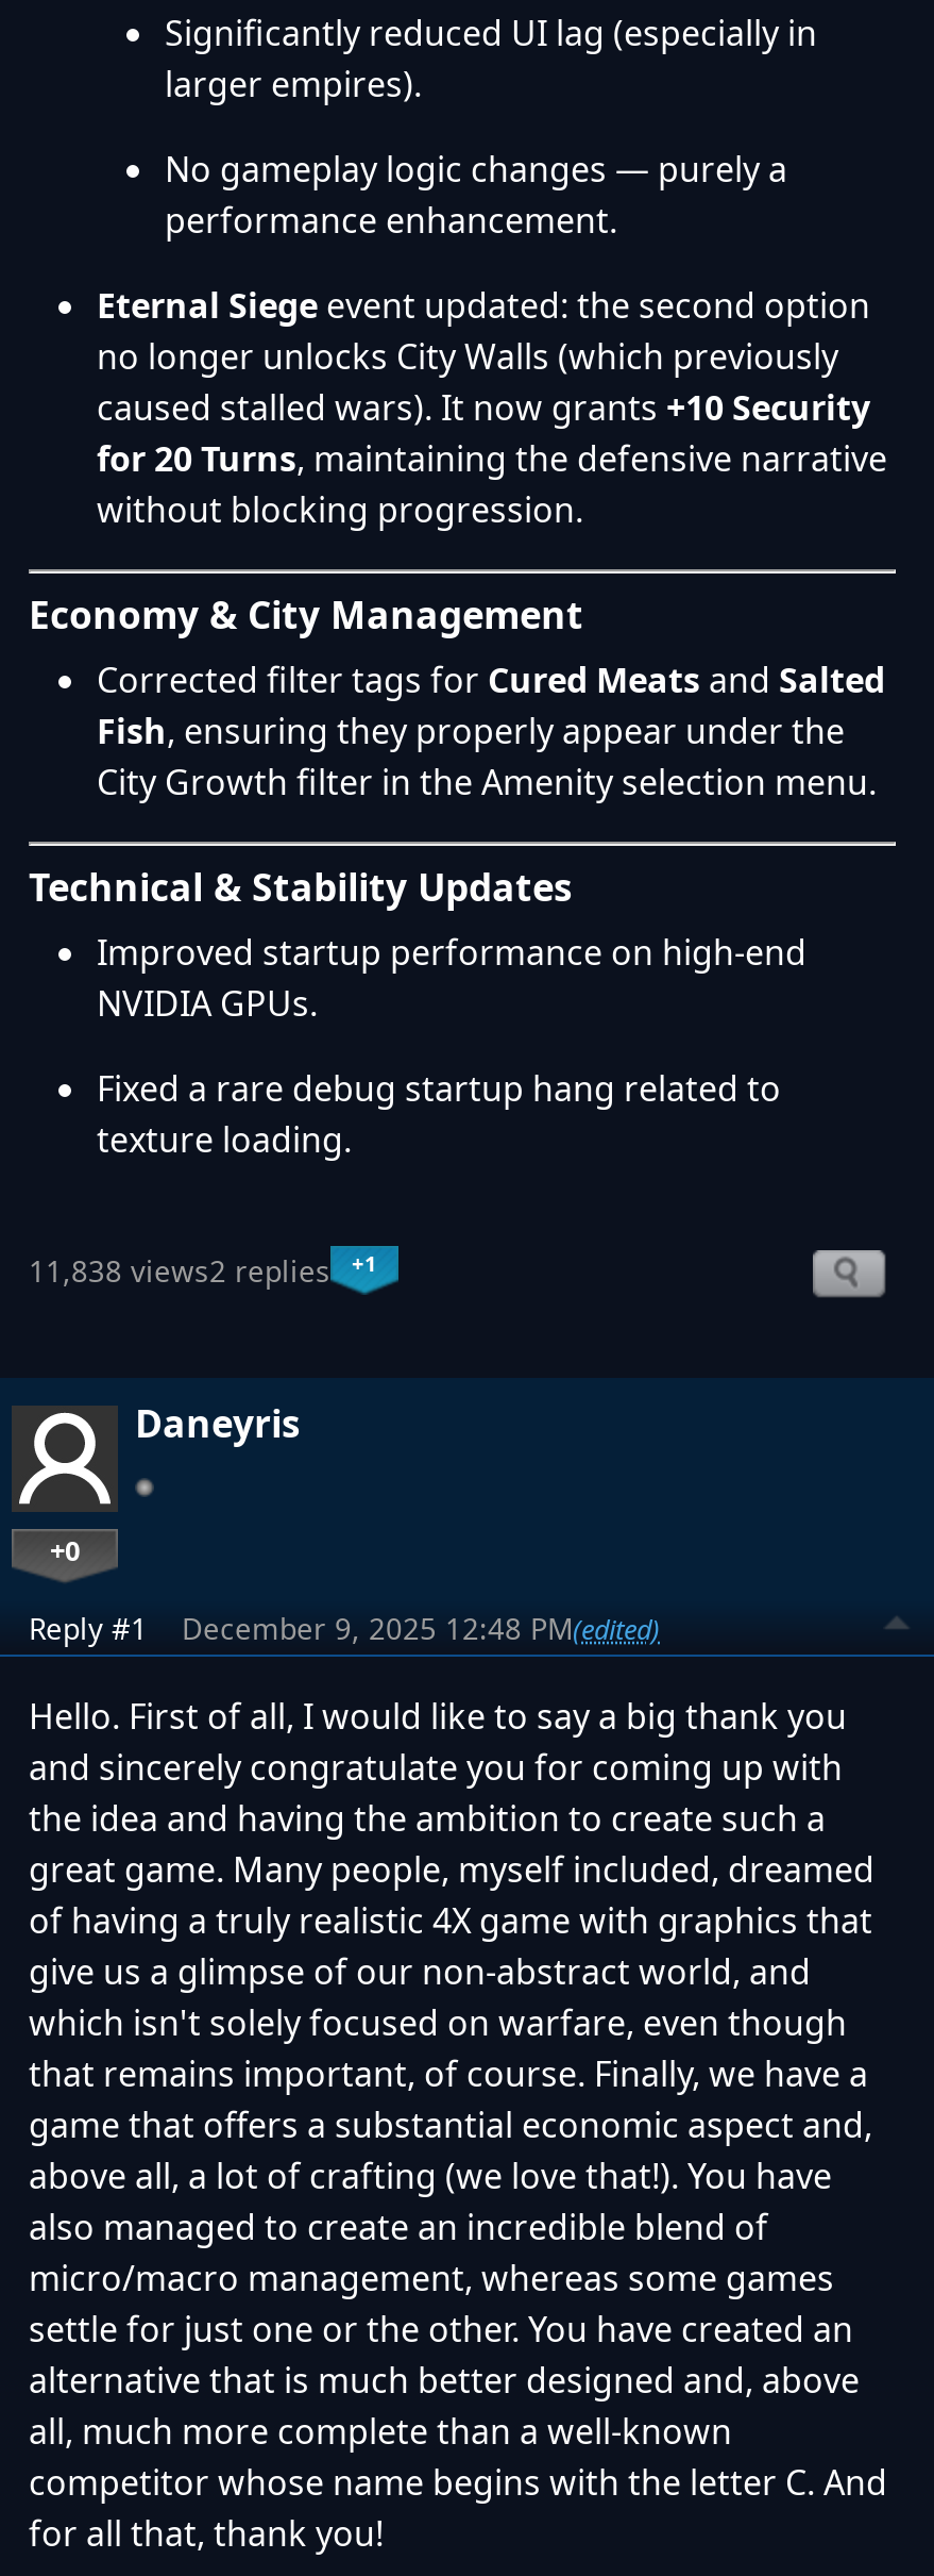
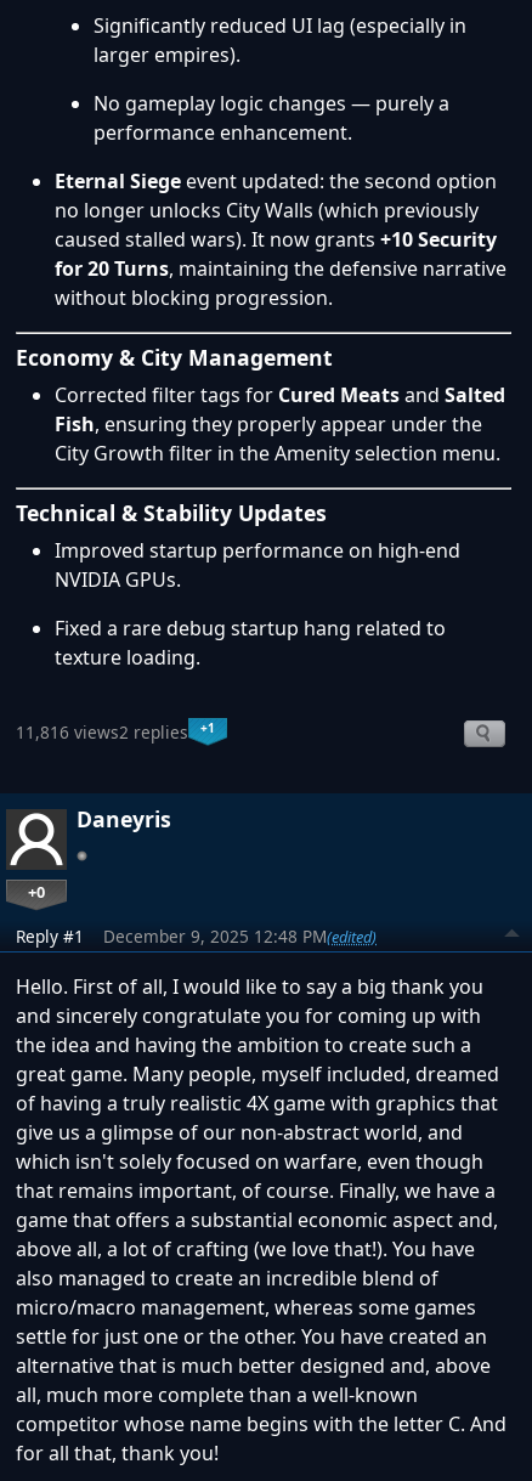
- 11,838 views2 replies
+ 11,816 views2 replies
